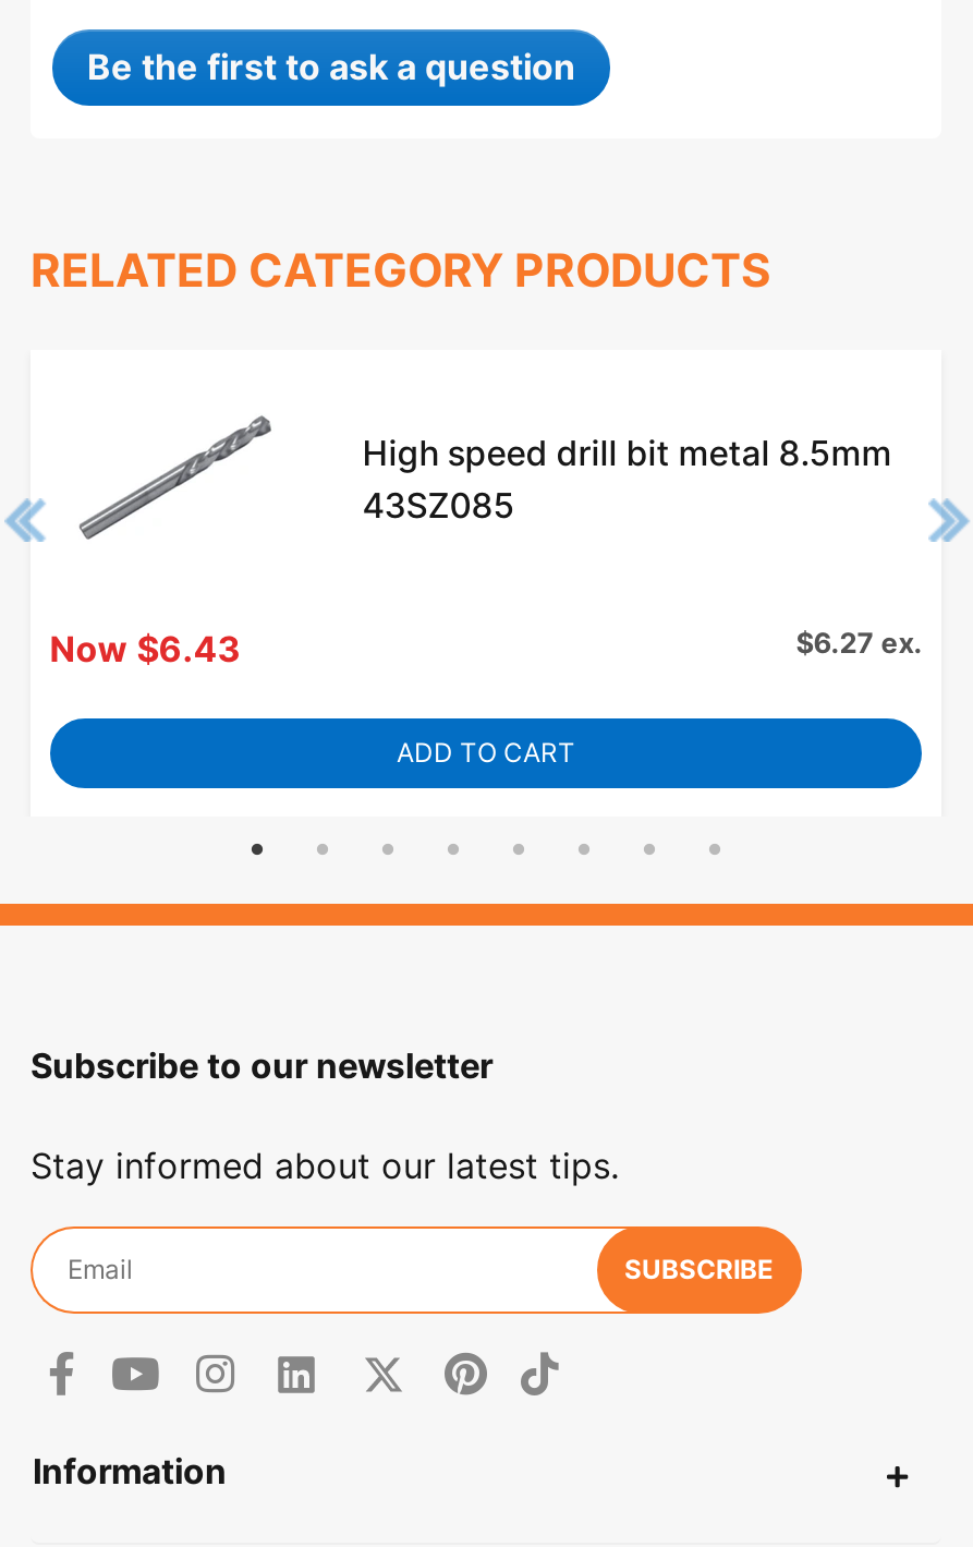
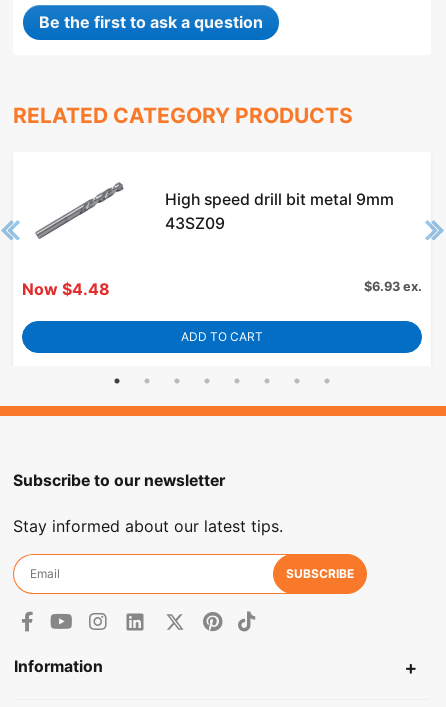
- High speed drill bit metal 8.5mm
- 43SZ085
+ High speed drill bit metal 9mm
+ 43SZ09

- Now $6.43
- $6.27 ex.
+ Now $4.48
+ $6.93 ex.
